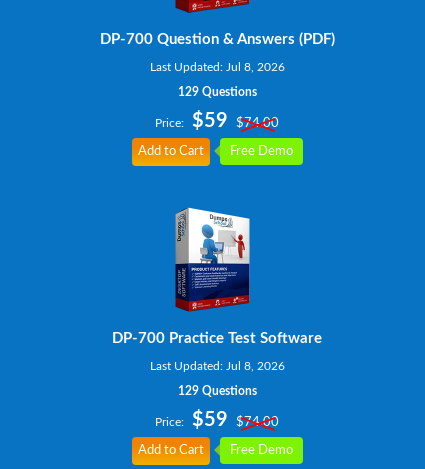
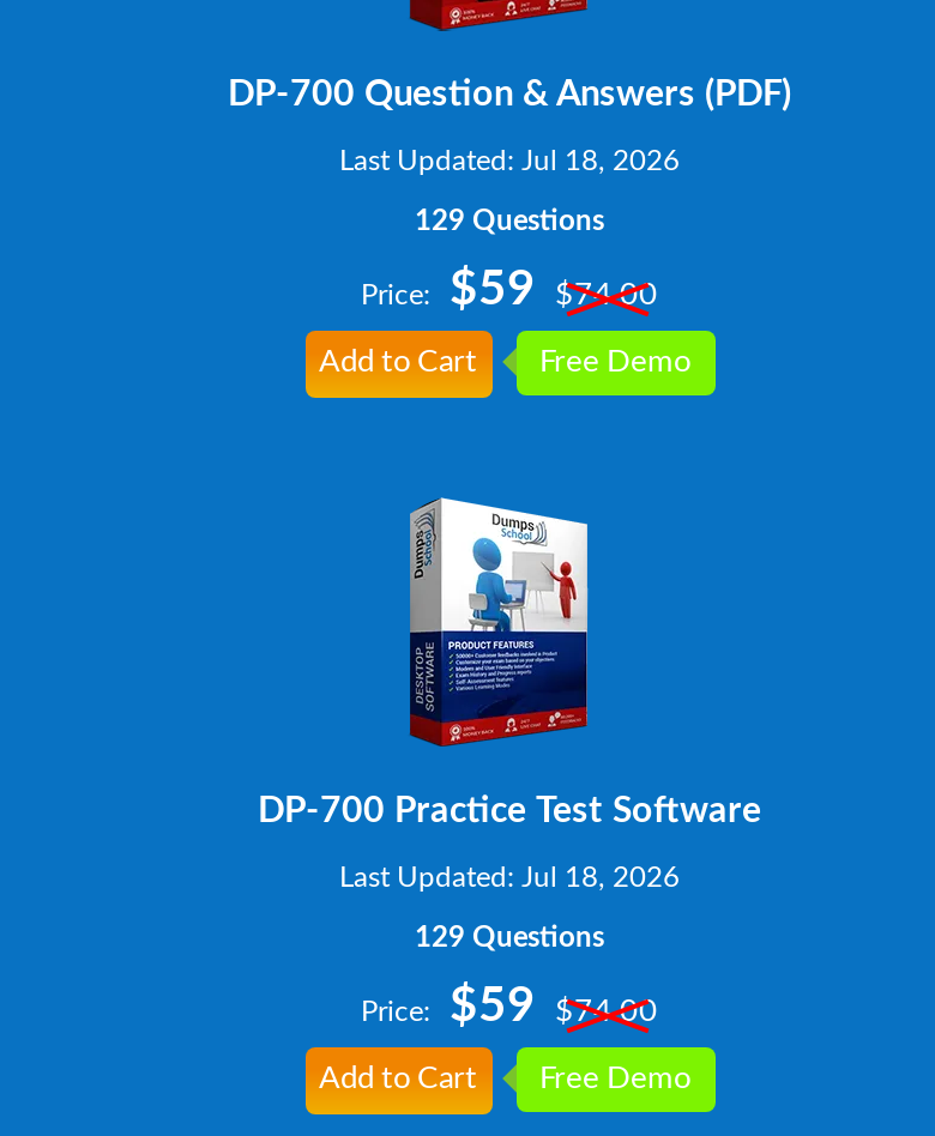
- Last Updated: Jul 8, 2026
+ Last Updated: Jul 18, 2026

- Last Updated: Jul 8, 2026
+ Last Updated: Jul 18, 2026
